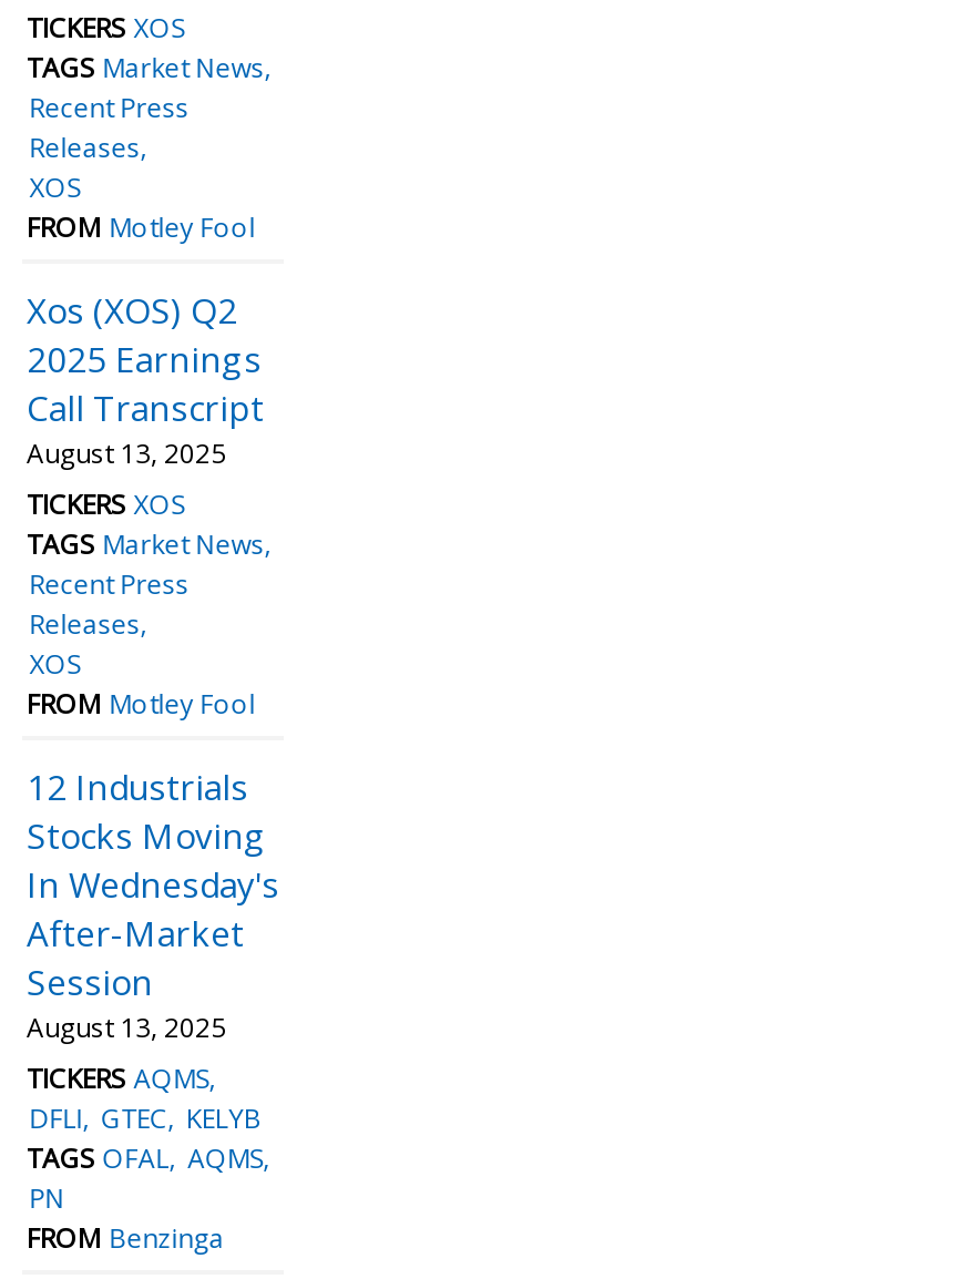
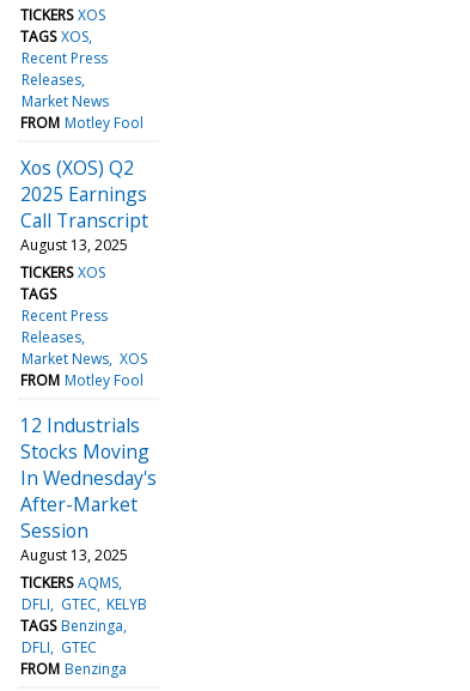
- TAGS Market News
+ TAGS XOS

- XOS
+ Market News

- TAGS Market News
+ TAGS

- XOS
+ Market News XOS

- TAGS OFAL AQMS
- PN
+ TAGS Benzinga
+ DFLI GTEC
